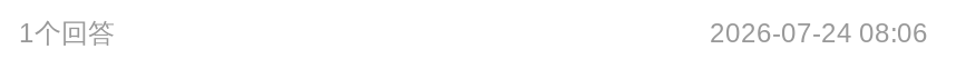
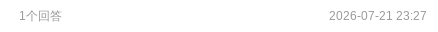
- 2026-07-24 08:06
+ 2026-07-21 23:27
